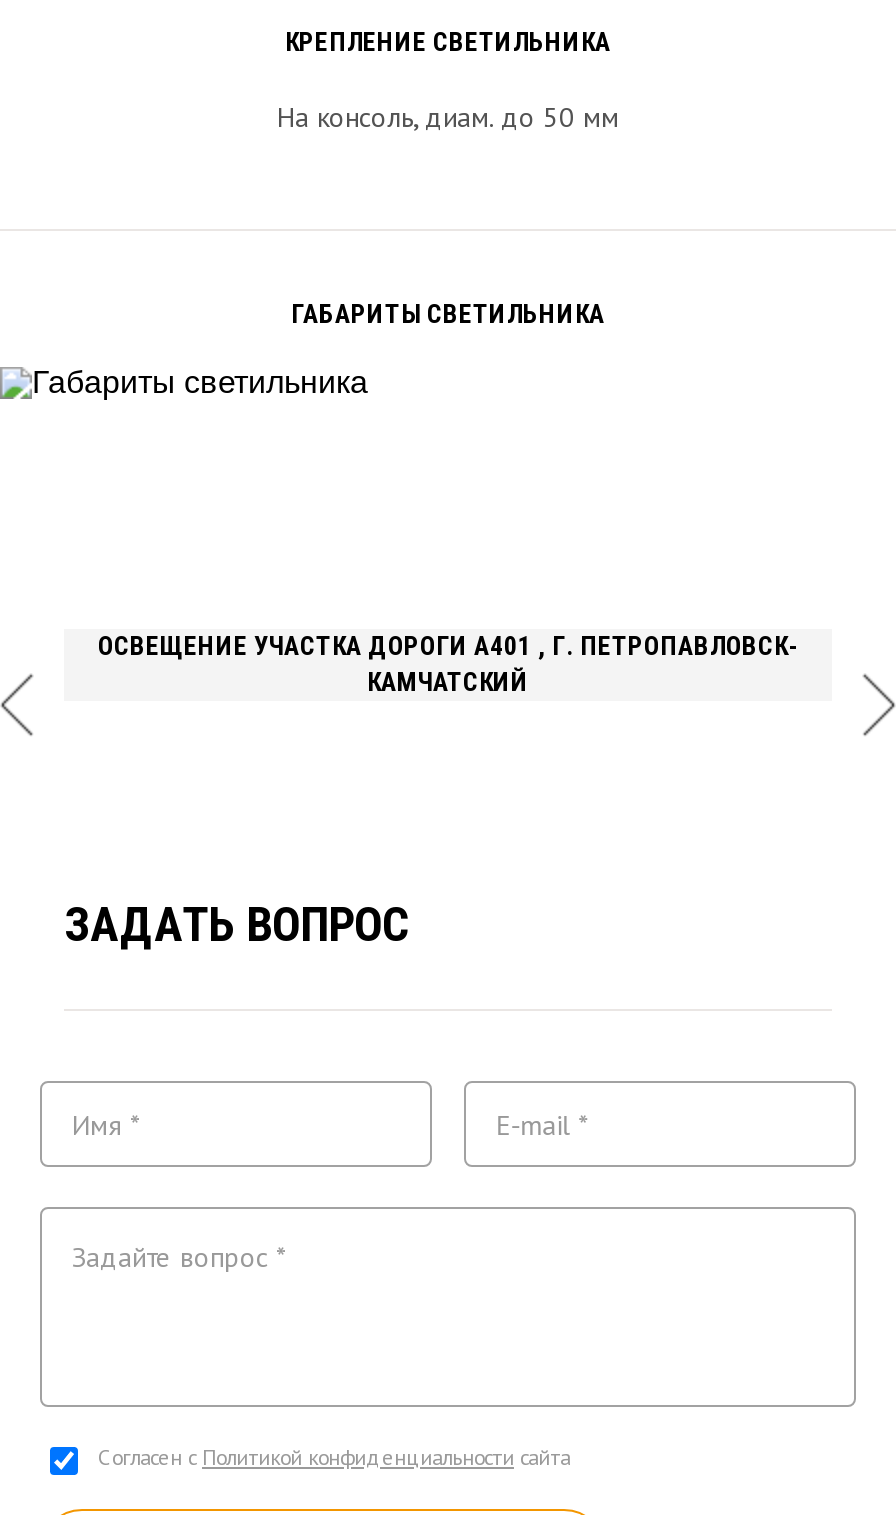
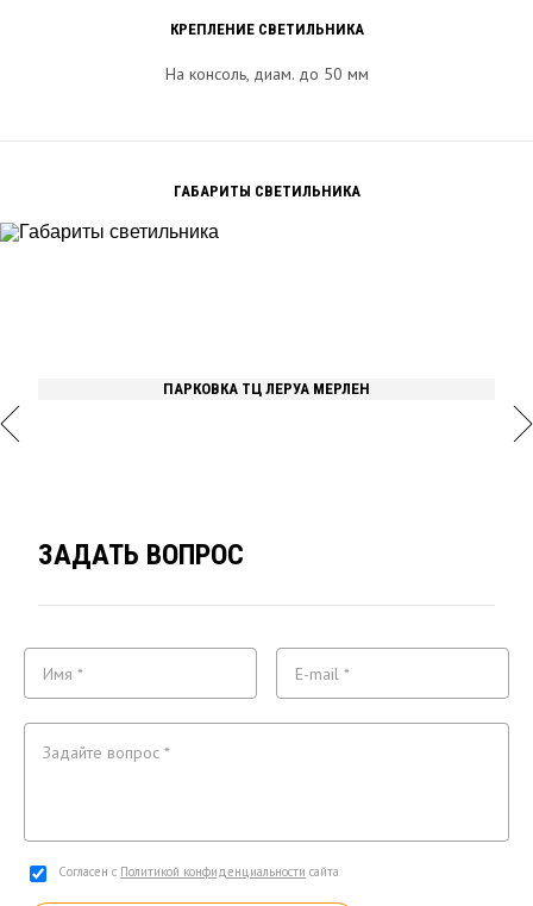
- ОСВЕЩЕНИЕ УЧАСТКА ДОРОГИ А401 , Г. ПЕТРОПАВЛОВСК-
- КАМЧАТСКИЙ
+ ПАРКОВКА ТЦ ЛЕРУА МЕРЛЕН
